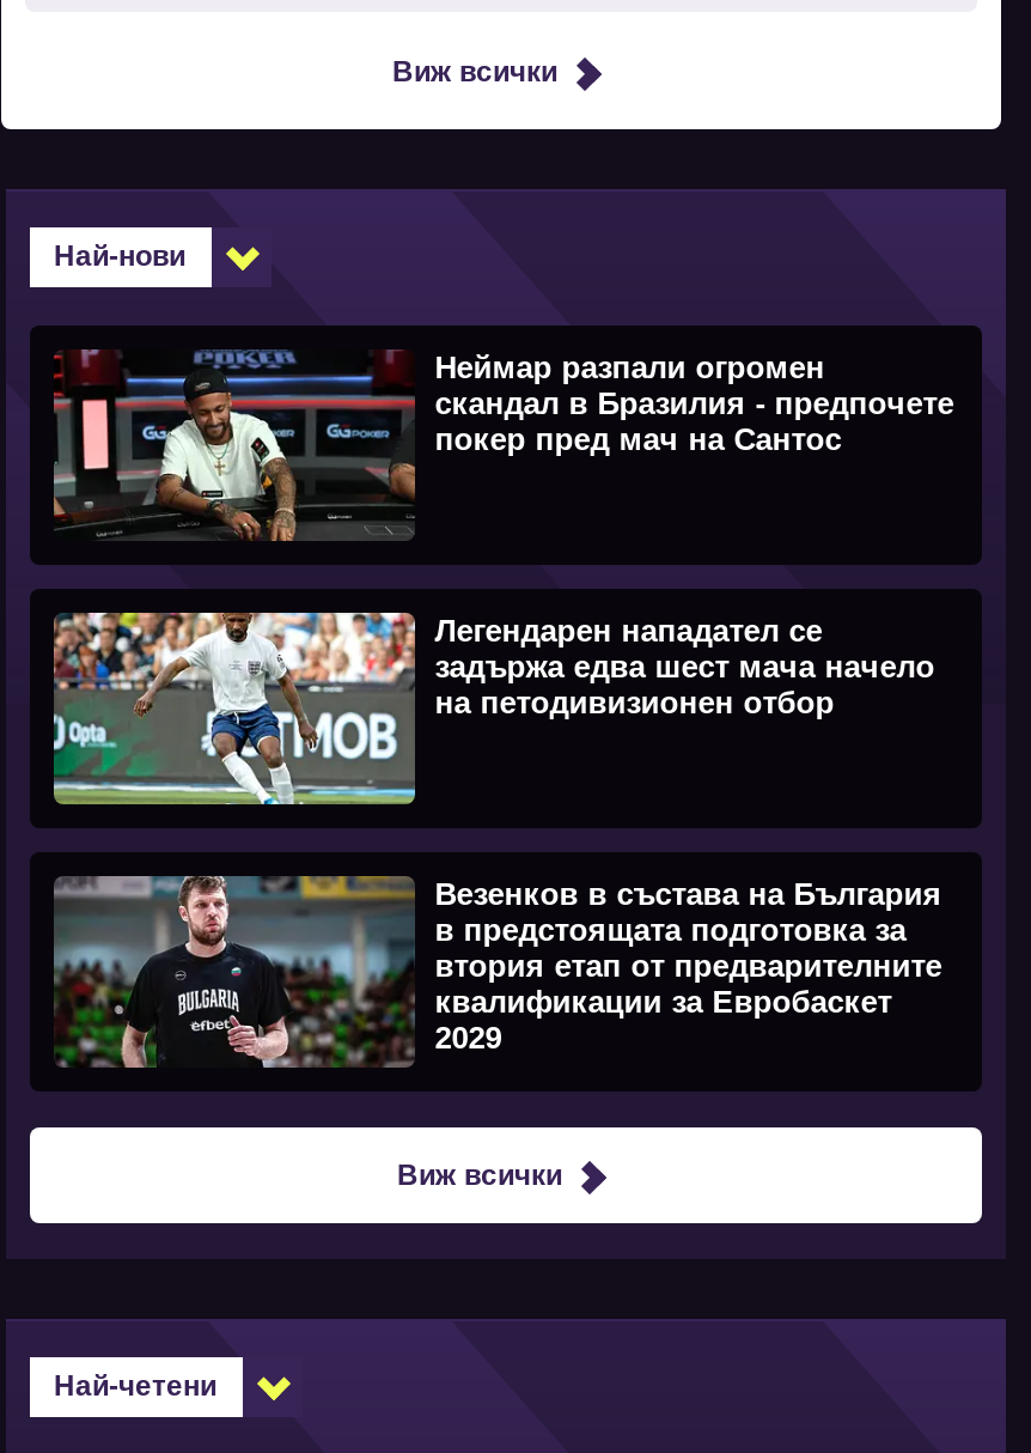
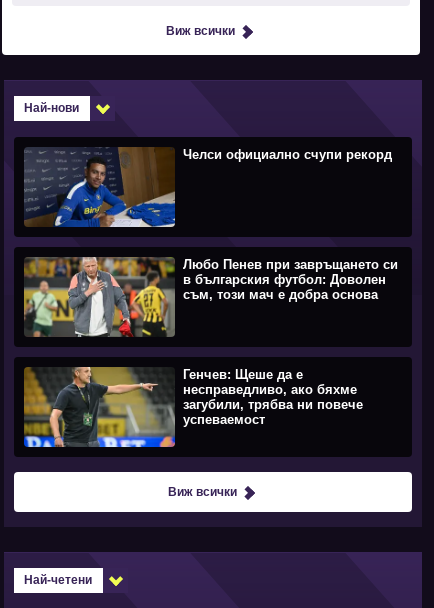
- [image]
- Неймар разпали огромен
- скандал в Бразилия - предпочете
- покер пред мач на Сантос
+ [image]
+ Челси официално счупи рекорд

- [image]
- Легендарен нападател се
- задържа едва шест мача начело
- на петодивизионен отбор
+ [image]
+ Любо Пенев при завръщането си
+ в българския футбол: Доволен
+ съм, този мач е добра основа

- [image]
- Везенков в състава на България
- в предстоящата подготовка за
- втория етап от предварителните
- квалификации за Евробаскет
- 2029
+ [image]
+ Генчев: Щеше да е
+ несправедливо, ако бяхме
+ загубили, трябва ни повече
+ успеваемост
